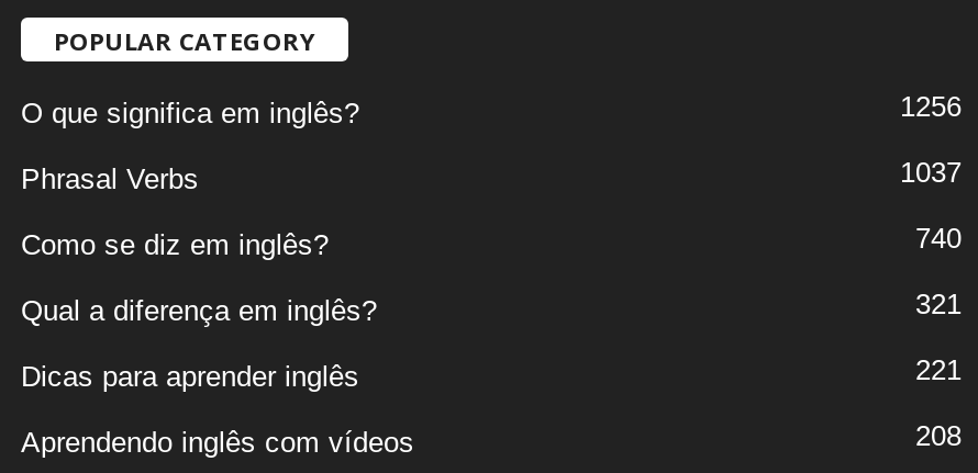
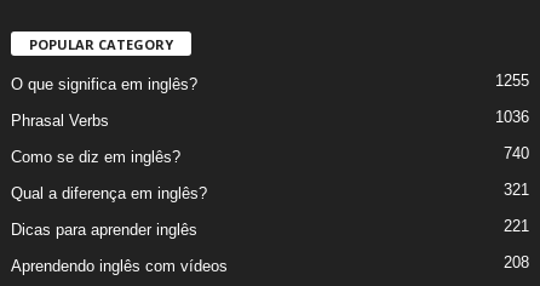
- 1256
+ 1255

- 1037
+ 1036
